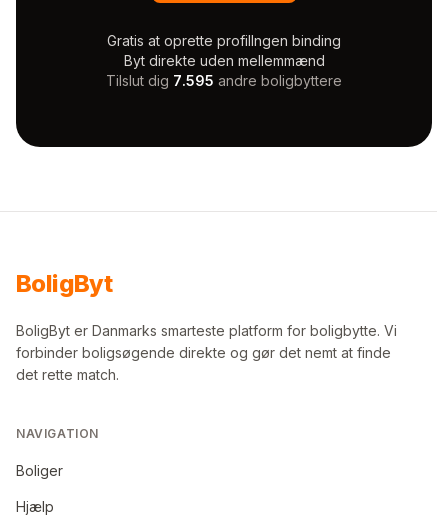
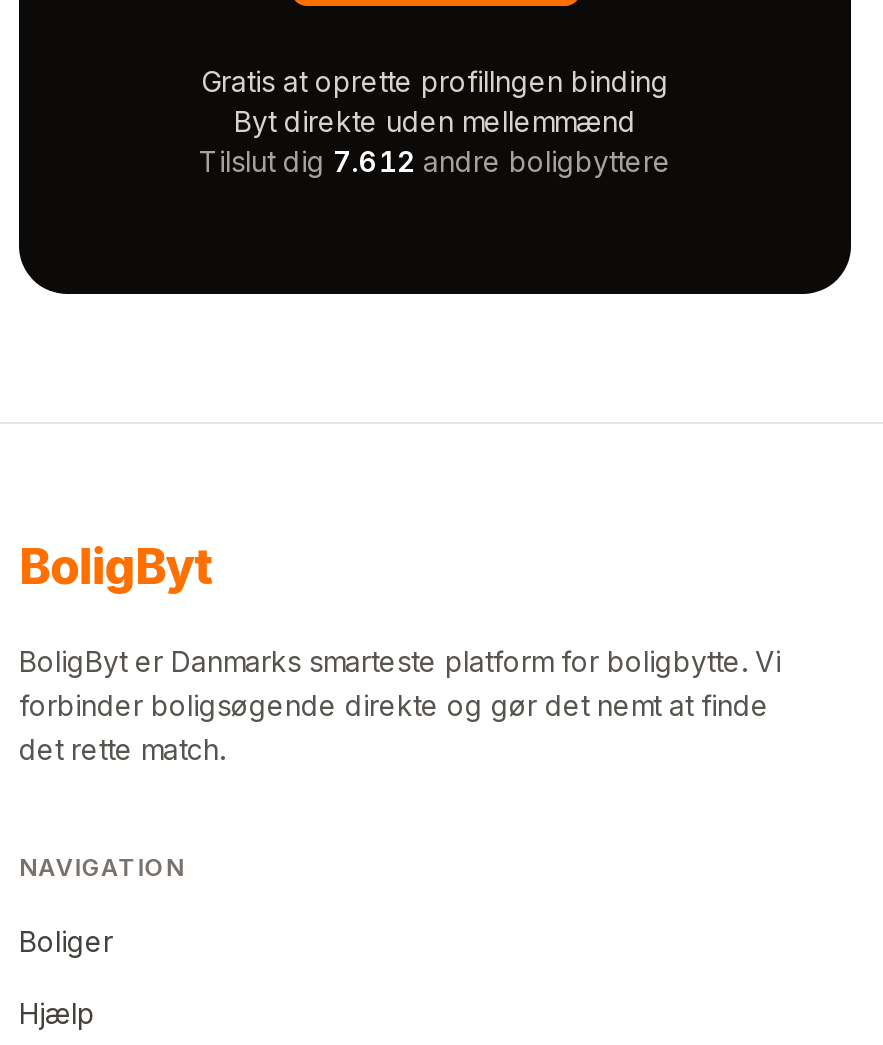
- Tilslut dig 7.595 andre boligbyttere
+ Tilslut dig 7.612 andre boligbyttere
